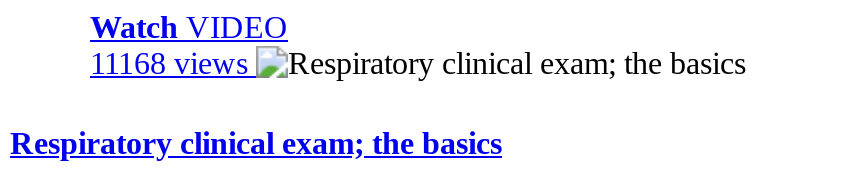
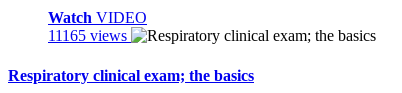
- 11168 views
+ 11165 views
